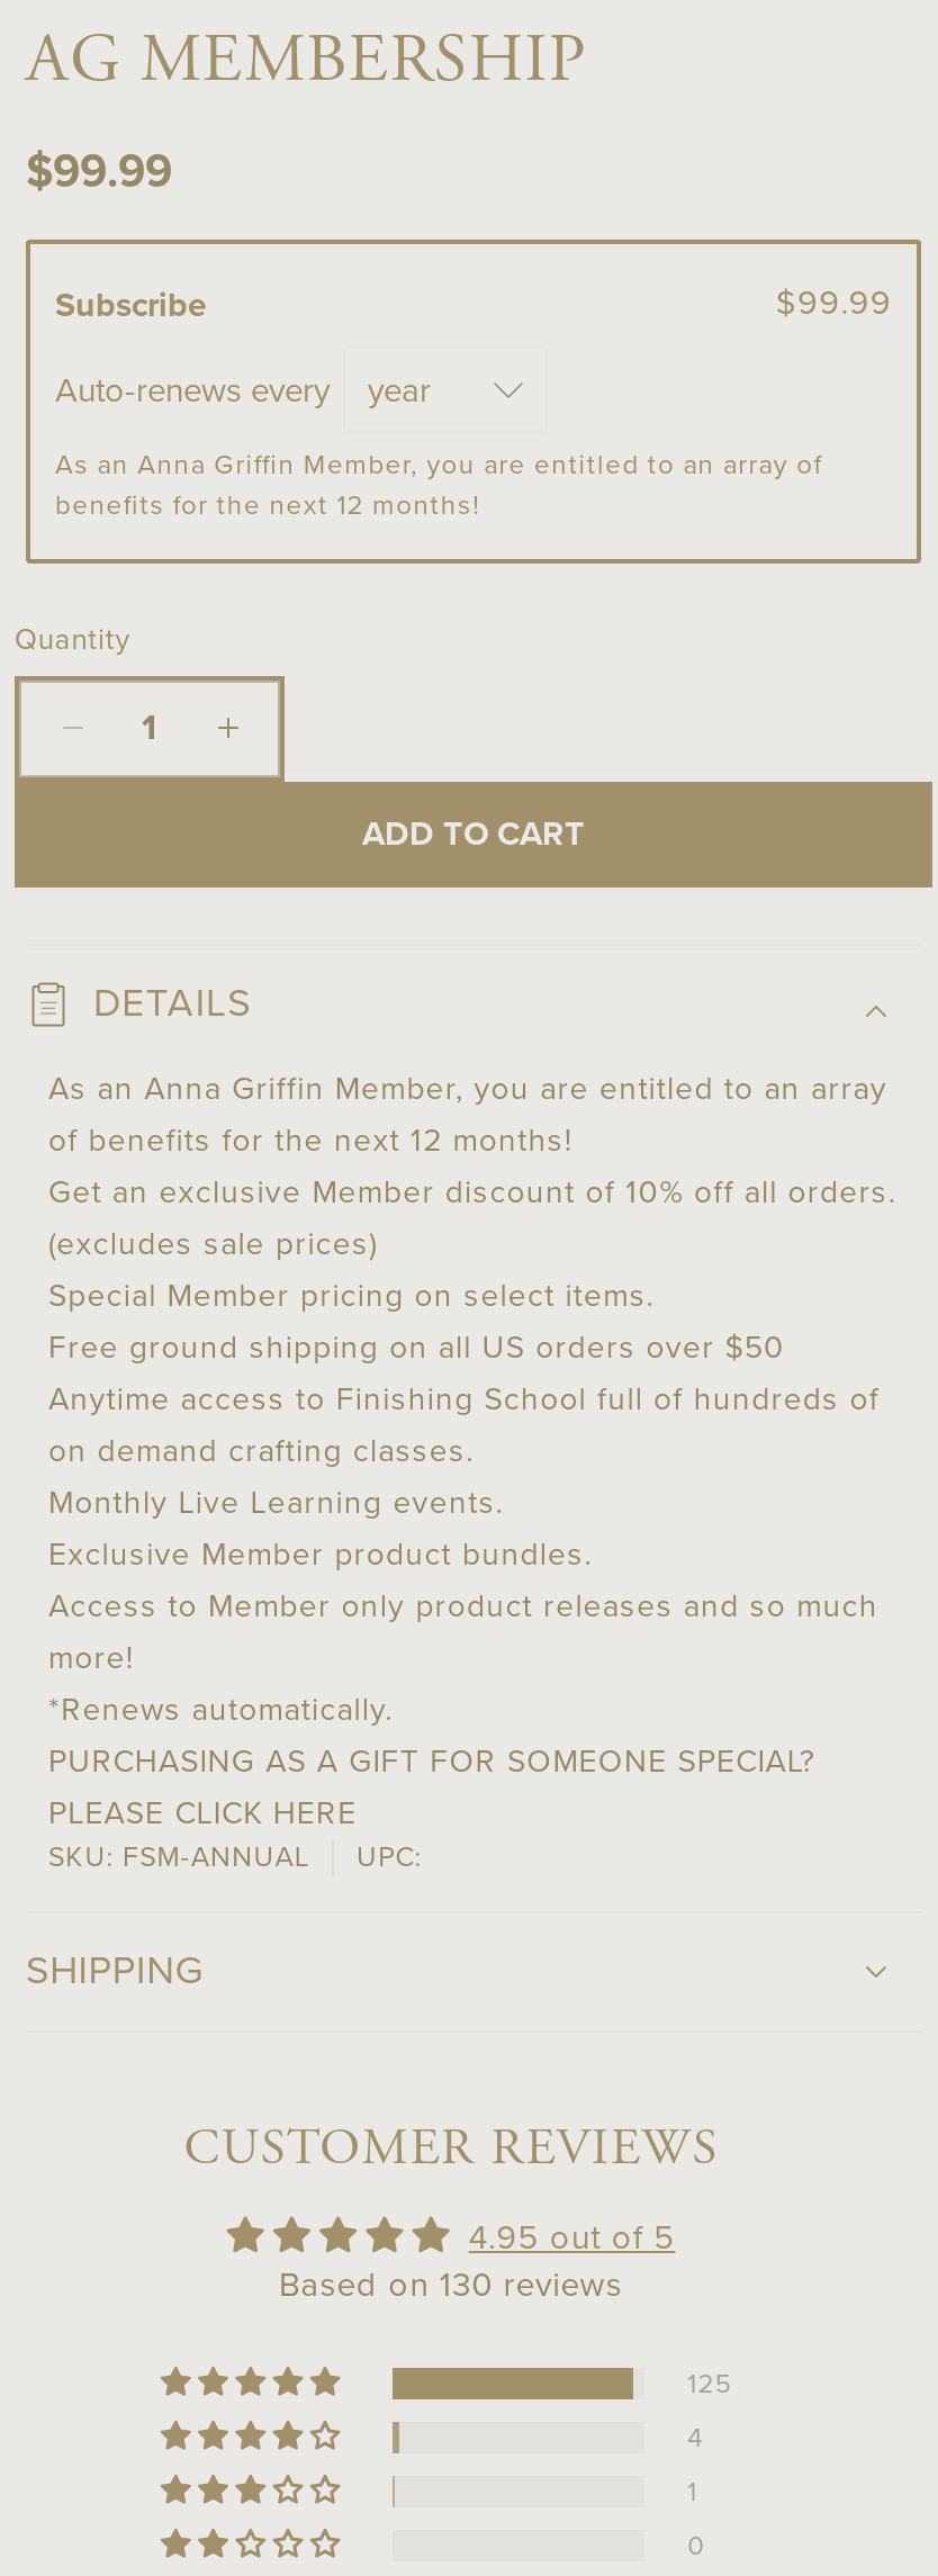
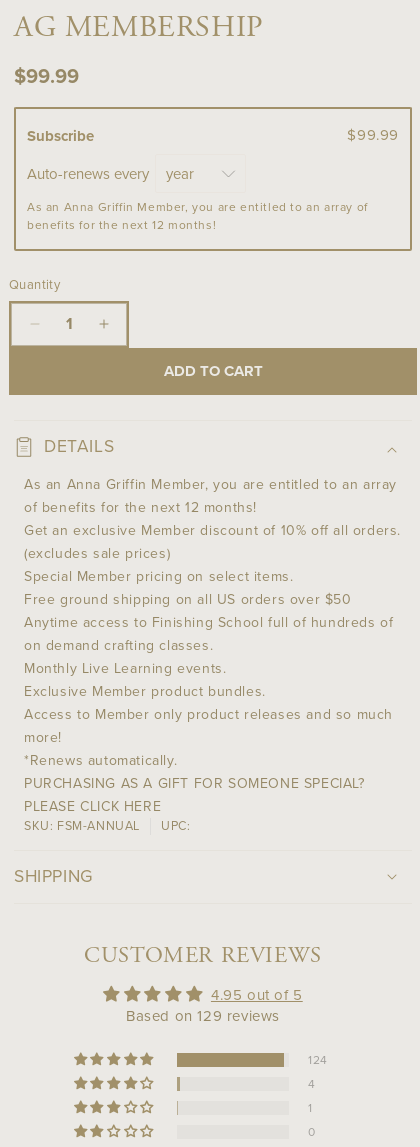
- Based on 130 reviews
+ Based on 129 reviews

- 125
+ 124
